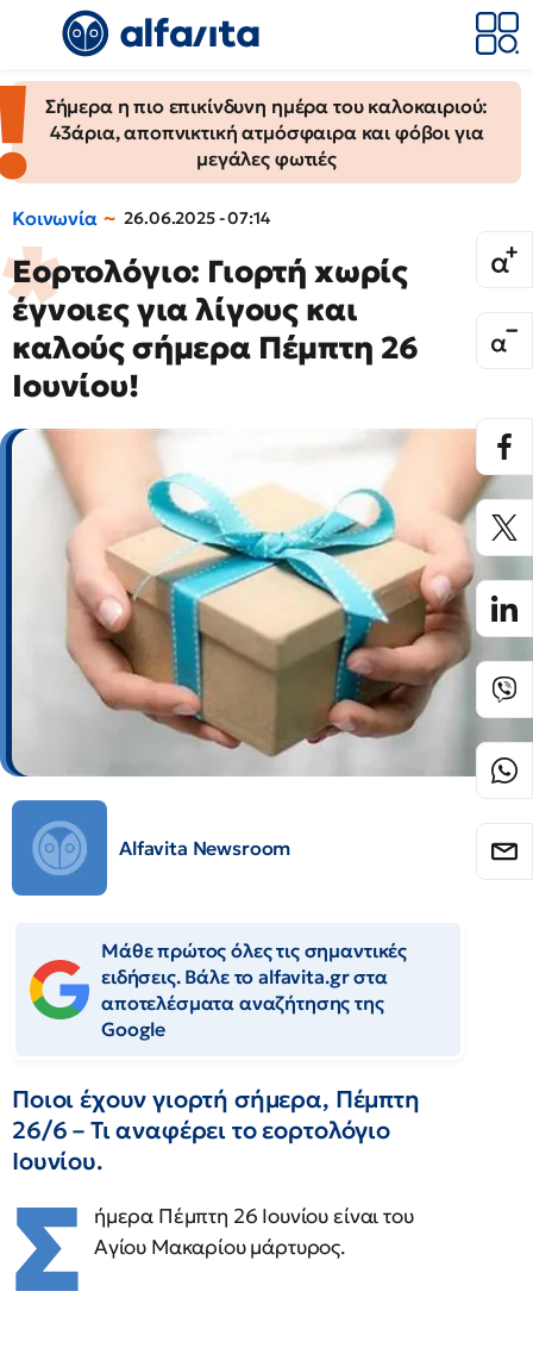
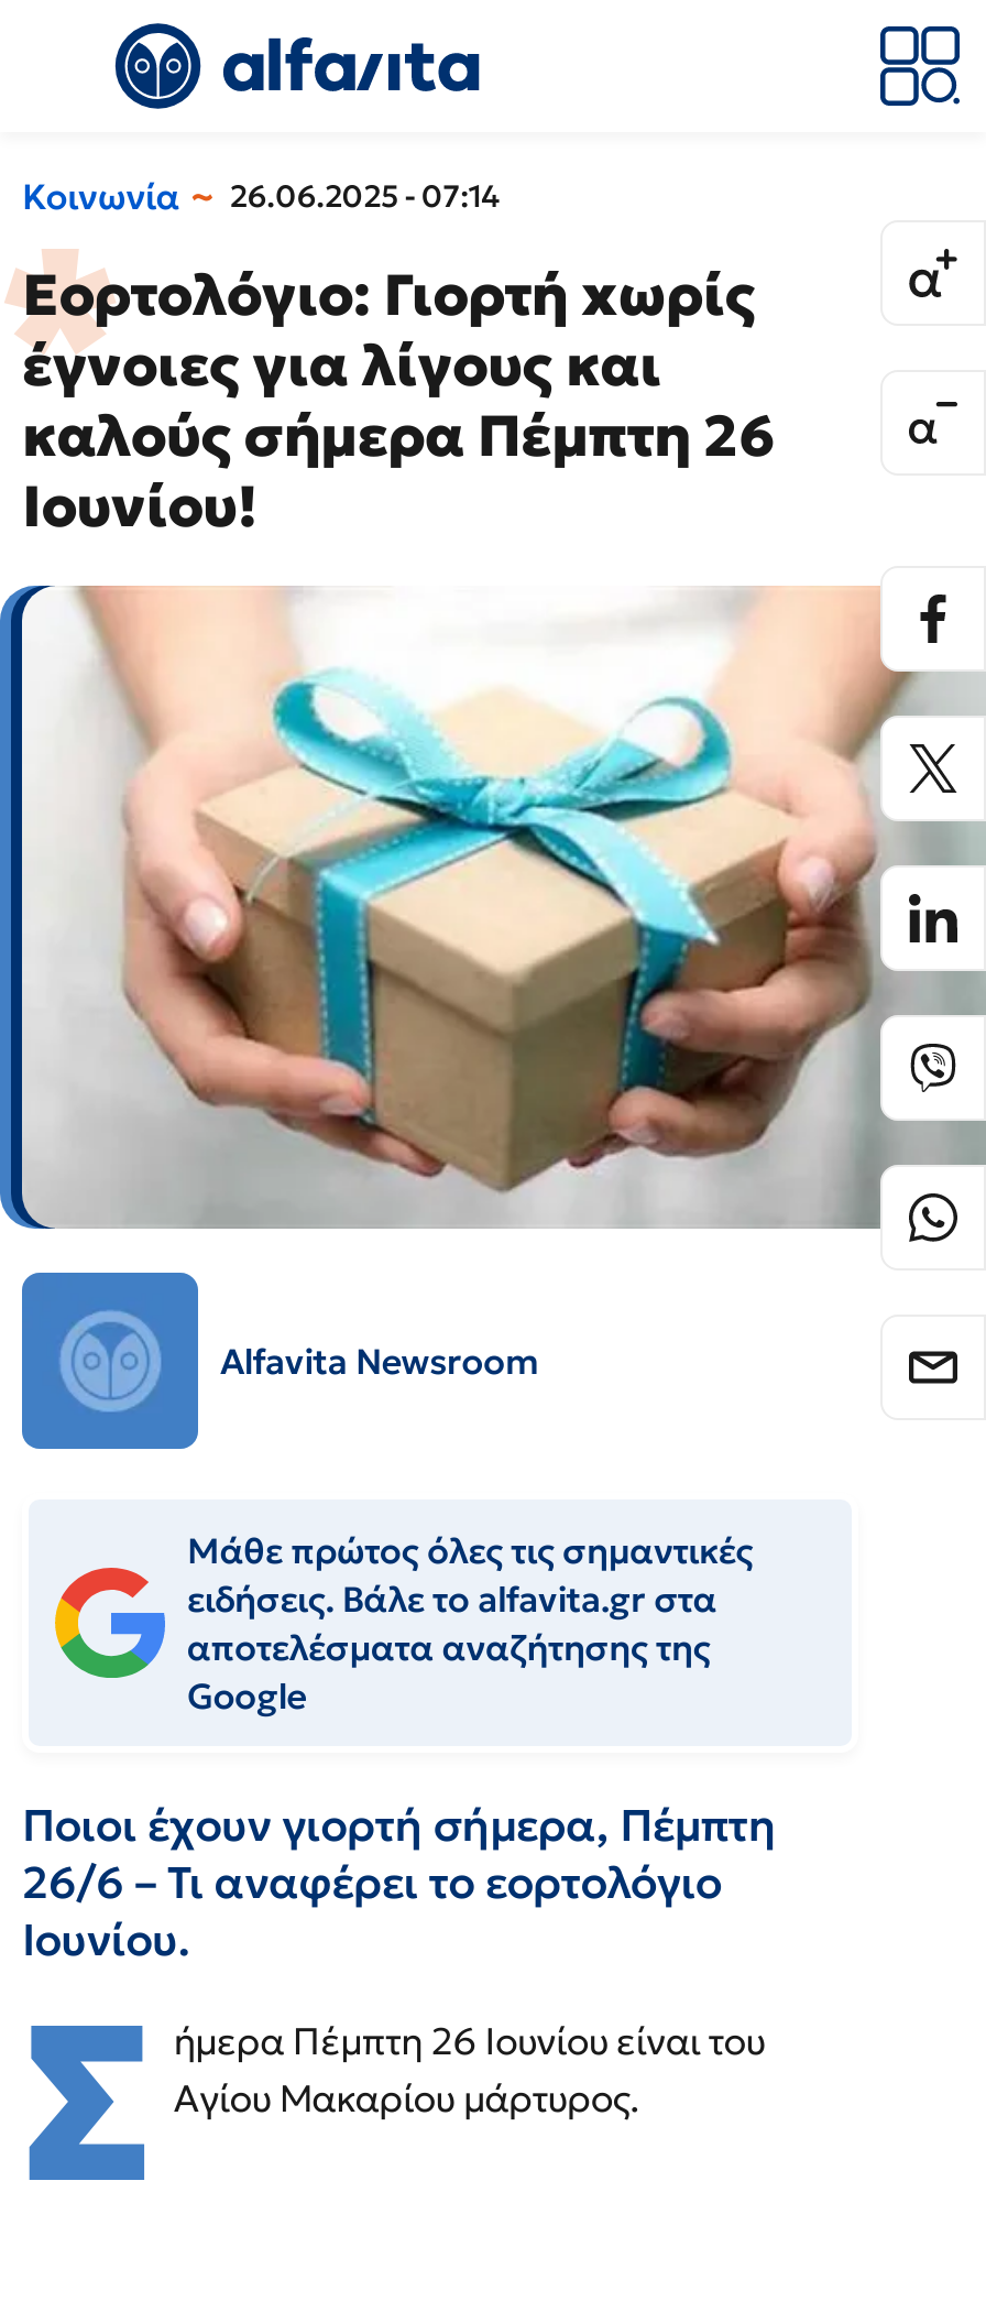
- [image]
- Σήμερα η πιο επικίνδυνη ημέρα του καλοκαιριού:
- 43άρια, αποπνικτική ατμόσφαιρα και φόβοι για
- μεγάλες φωτιές
